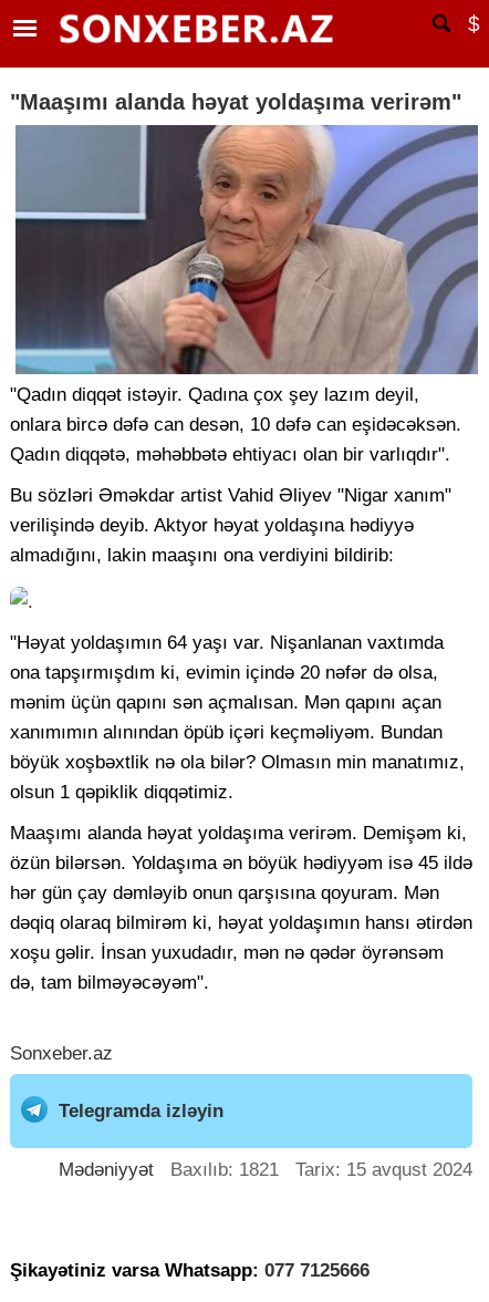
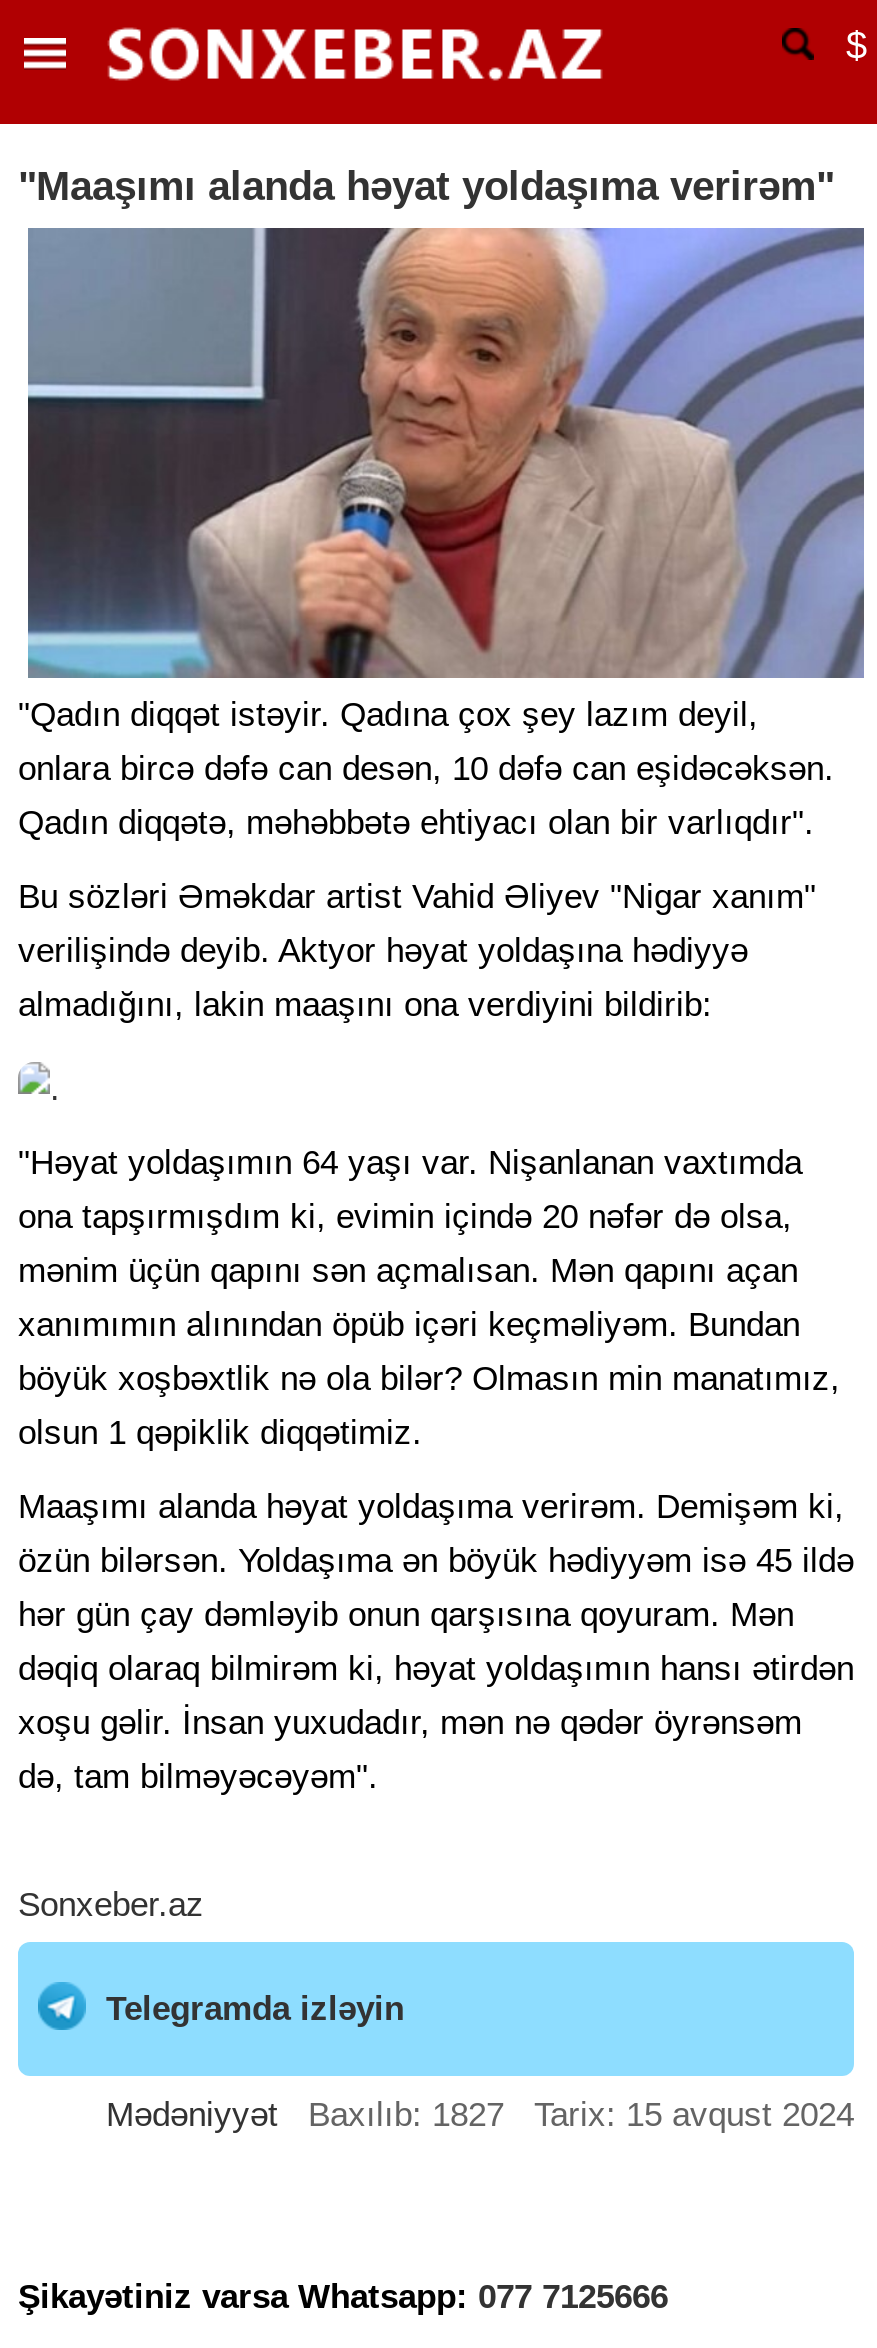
- Mədəniyyət Baxılıb: 1821 Tarix: 15 avqust 2024
+ Mədəniyyət Baxılıb: 1827 Tarix: 15 avqust 2024
